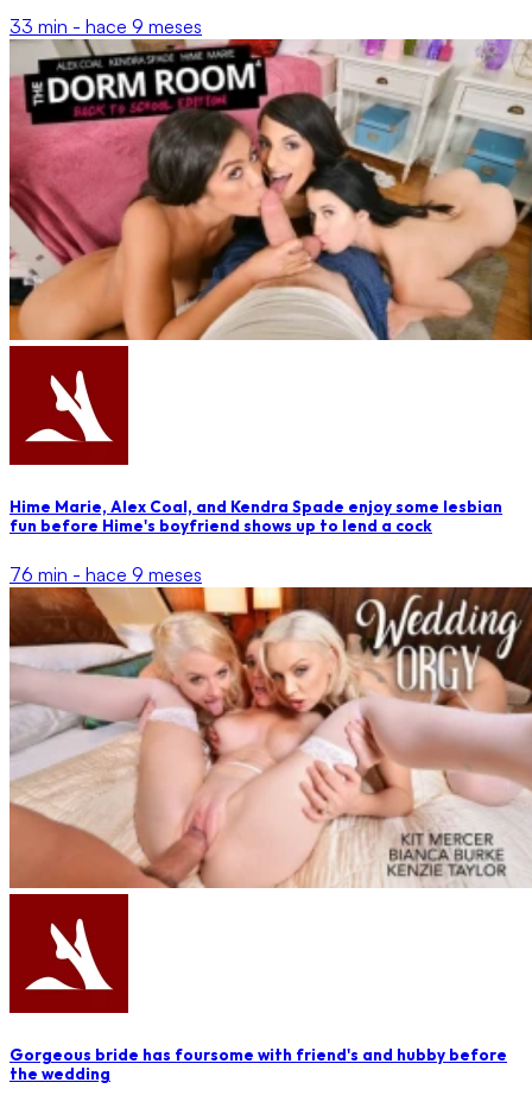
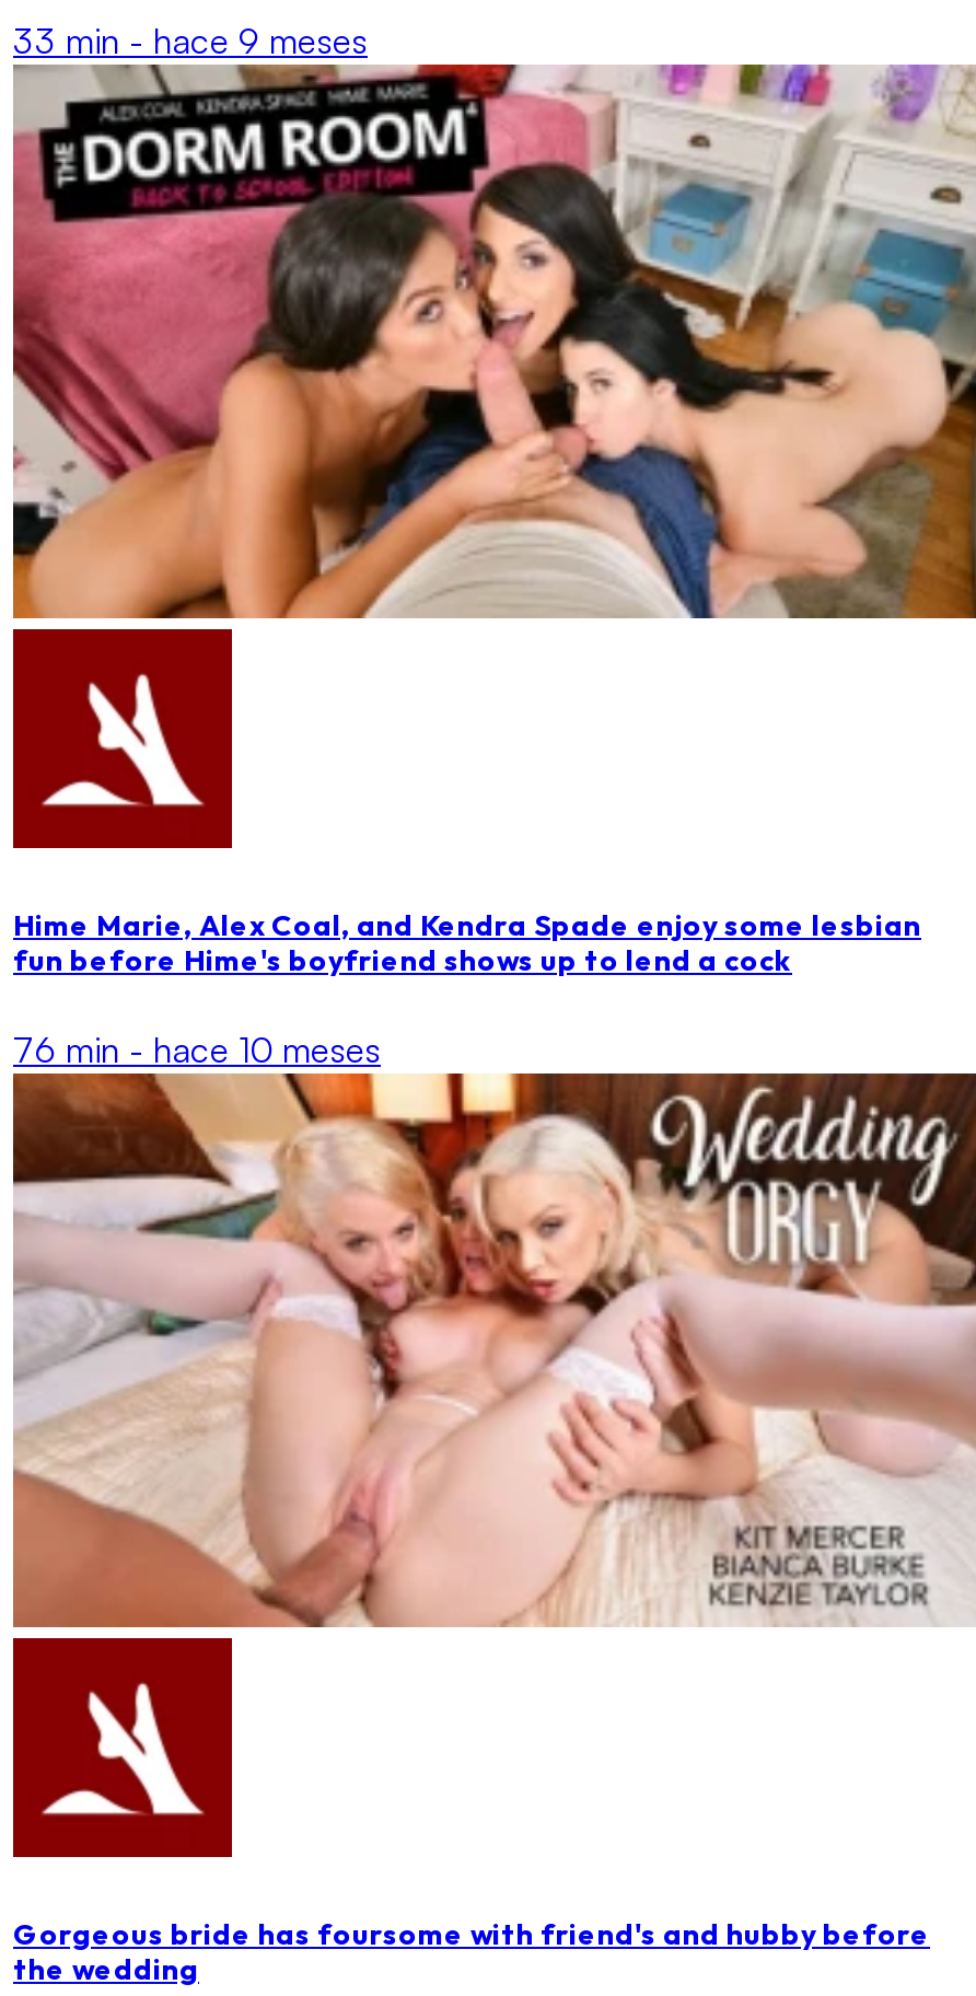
- 76 min - hace 9 meses
+ 76 min - hace 10 meses
